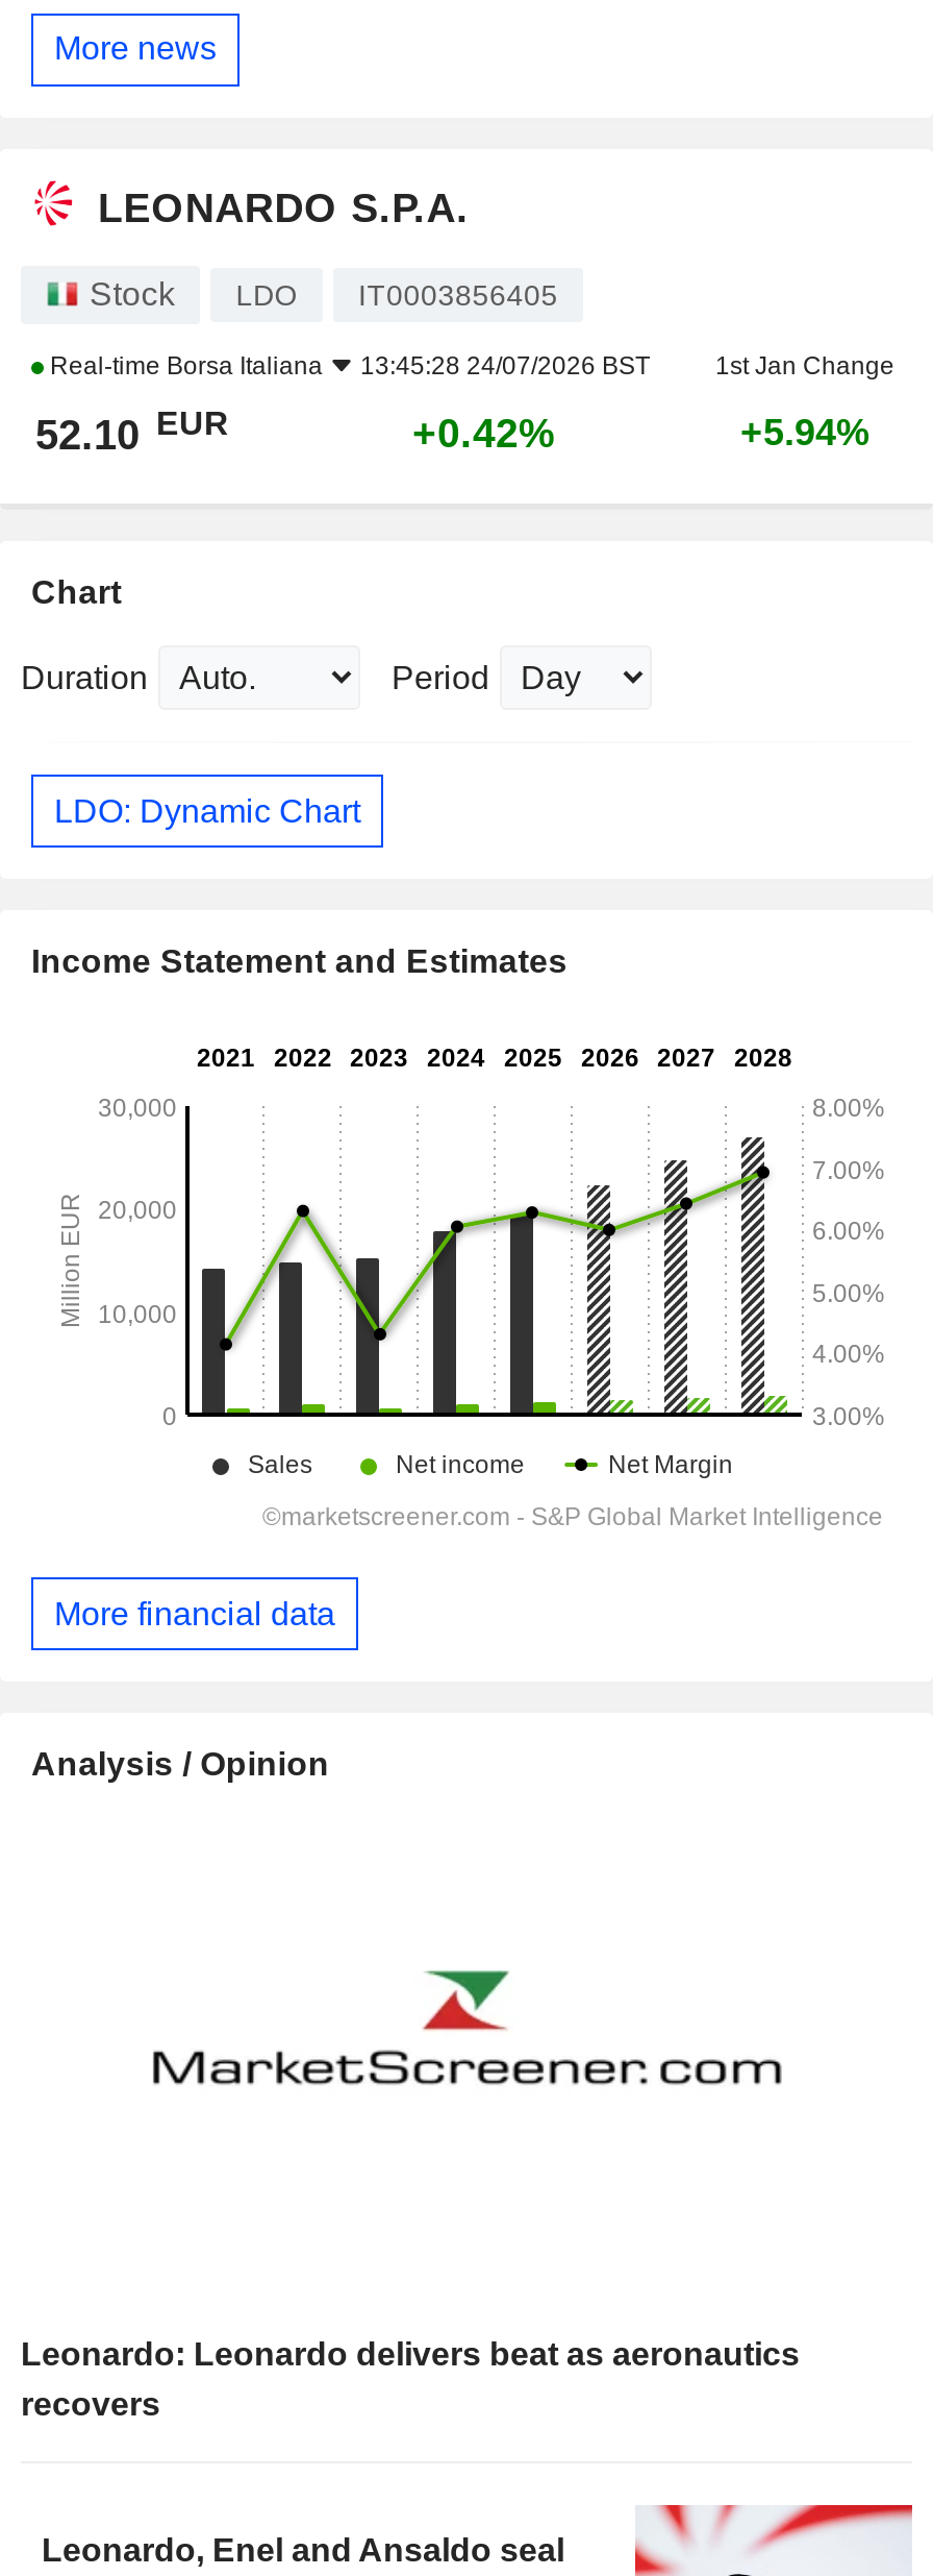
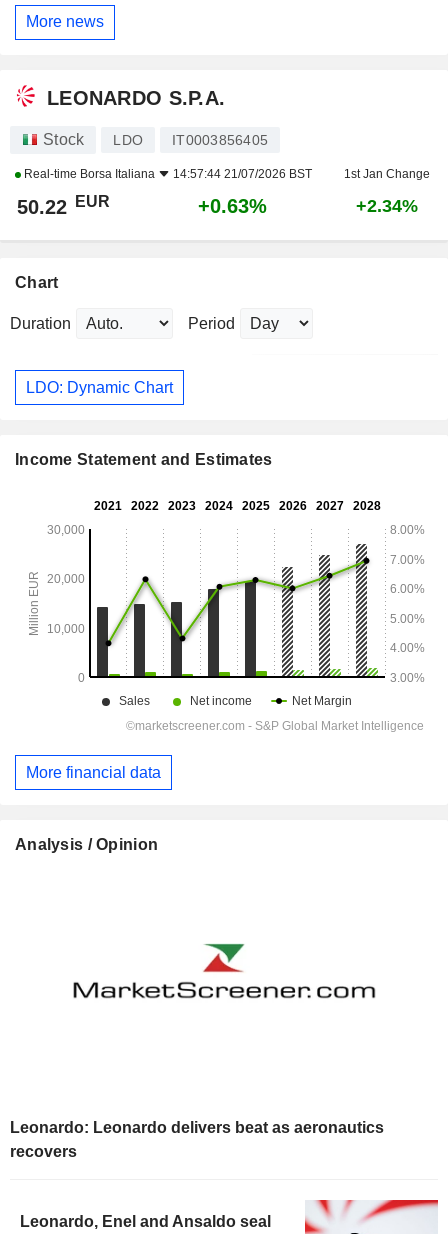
- Real-time Borsa Italiana 13:45:28 24/07/2026 BST
+ Real-time Borsa Italiana 14:57:44 21/07/2026 BST

- 52.10 EUR
+ 50.22 EUR

- +0.42%
+ +0.63%

- +5.94%
+ +2.34%
